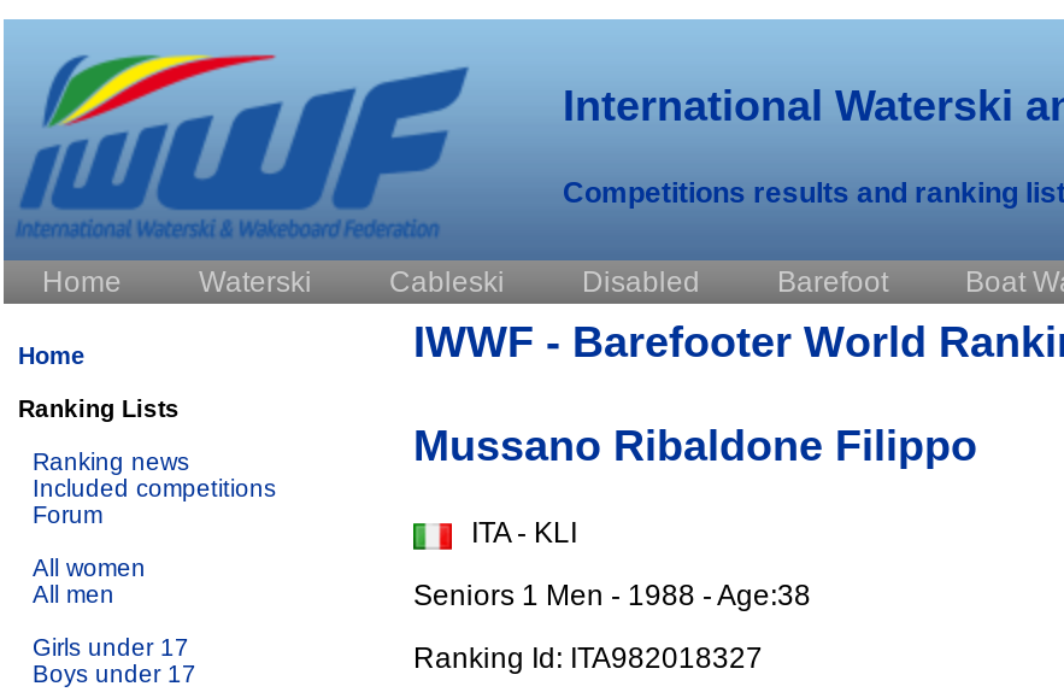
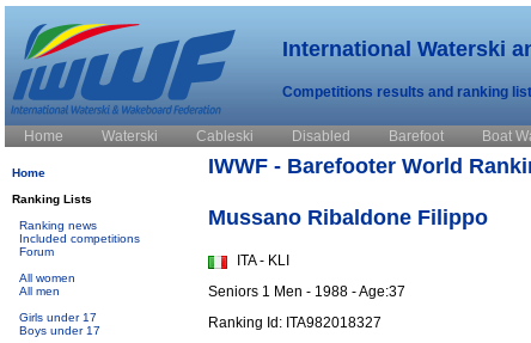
- Seniors 1 Men - 1988 - Age:38
+ Seniors 1 Men - 1988 - Age:37
